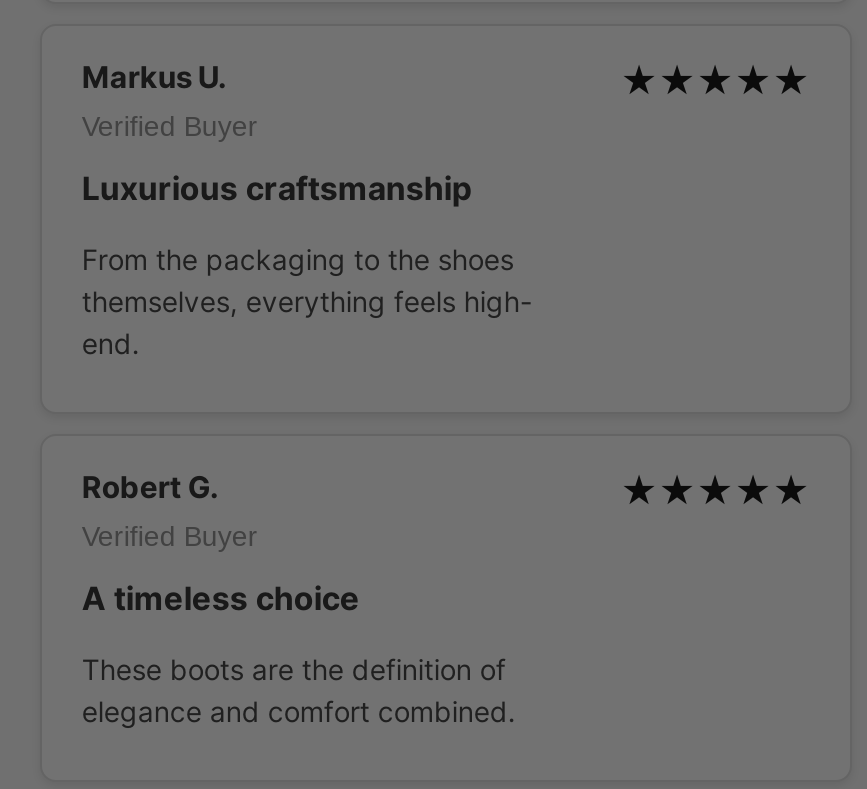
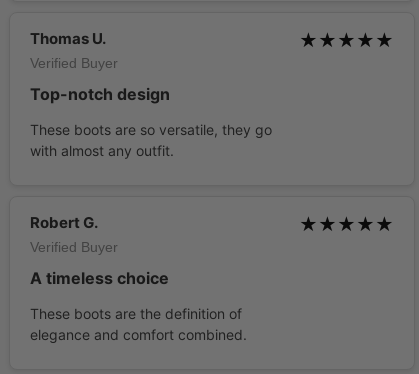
- Markus U.
+ Thomas U.

- Luxurious craftsmanship
+ Top-notch design

- From the packaging to the shoes
- themselves, everything feels high-
- end.
+ These boots are so versatile, they go
+ with almost any outfit.
